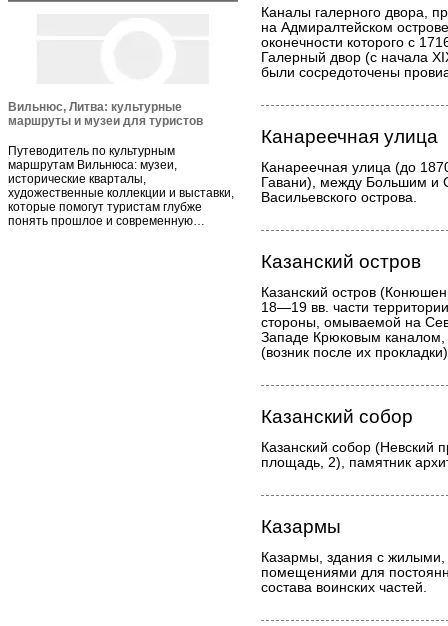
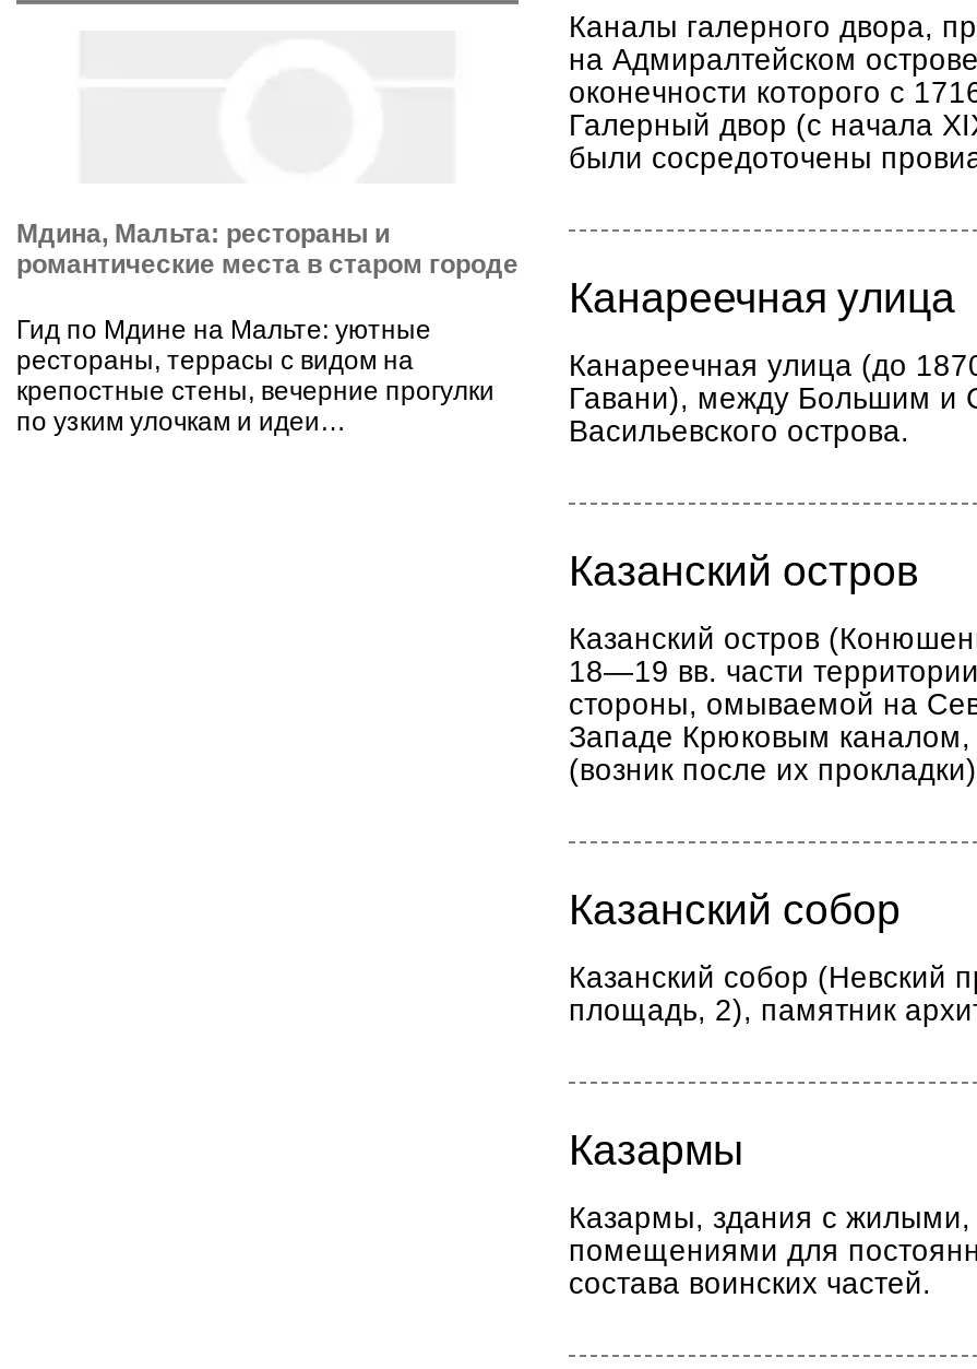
- Вильнюс, Литва: культурные
- маршруты и музеи для туристов
+ Мдина, Мальта: рестораны и
+ романтические места в старом городе

- Путеводитель по культурным
- маршрутам Вильнюса: музеи,
- исторические кварталы,
- художественные коллекции и выставки,
- которые помогут туристам глубже
- понять прошлое и современную…
+ Гид по Мдине на Мальте: уютные
+ рестораны, террасы с видом на
+ крепостные стены, вечерние прогулки
+ по узким улочкам и идеи…
